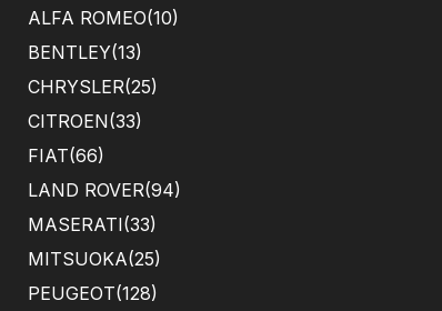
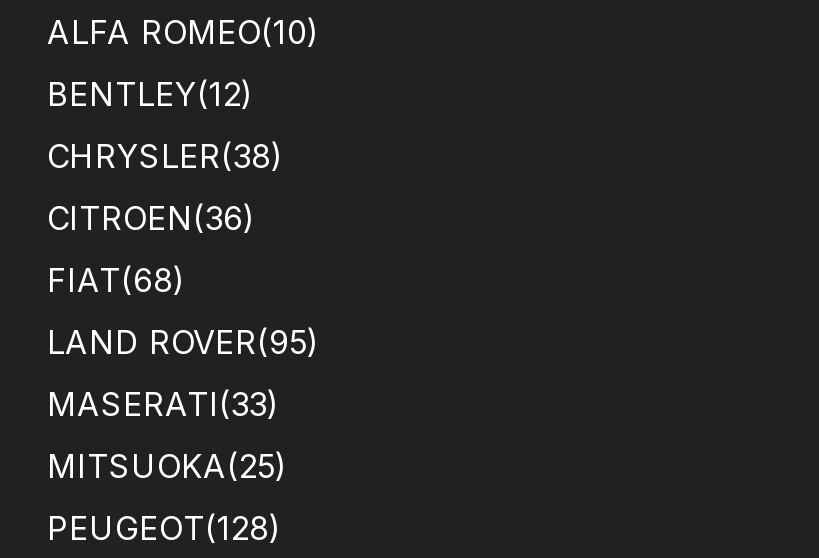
- BENTLEY(13)
+ BENTLEY(12)

- CHRYSLER(25)
+ CHRYSLER(38)

- CITROEN (33)
+ CITROEN (36)

- FIAT(66)
+ FIAT(68)

- LAND ROVER(94)
+ LAND ROVER(95)
